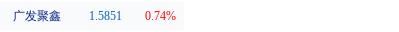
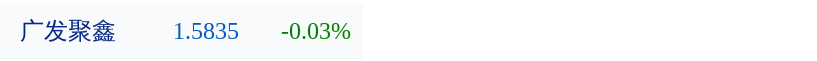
- 1.5851
+ 1.5835

- 0.74%
+ -0.03%
